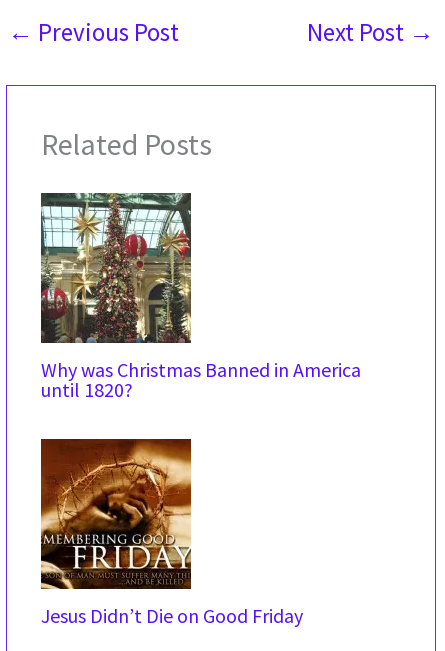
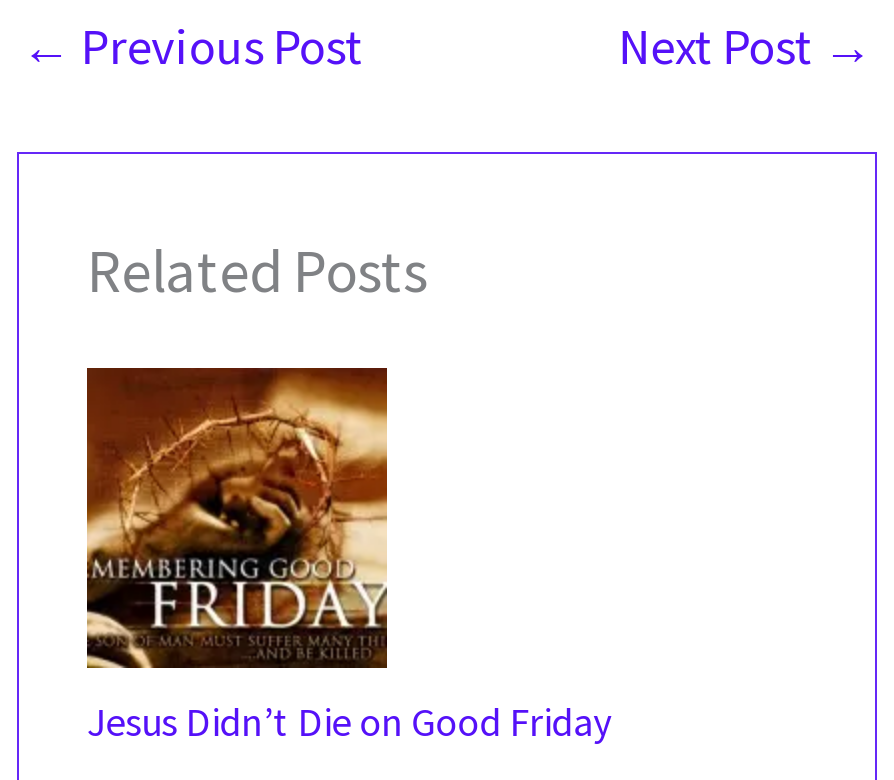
- [image]
- Why was Christmas Banned in America
- until 1820?
